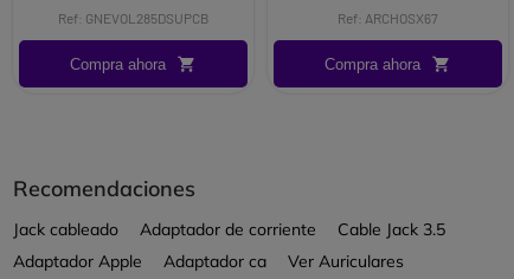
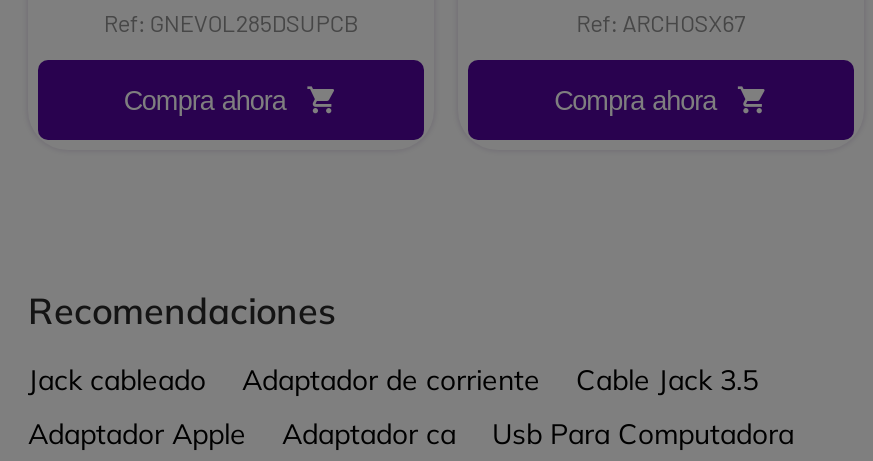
- Ver Auriculares
+ Usb Para Computadora
